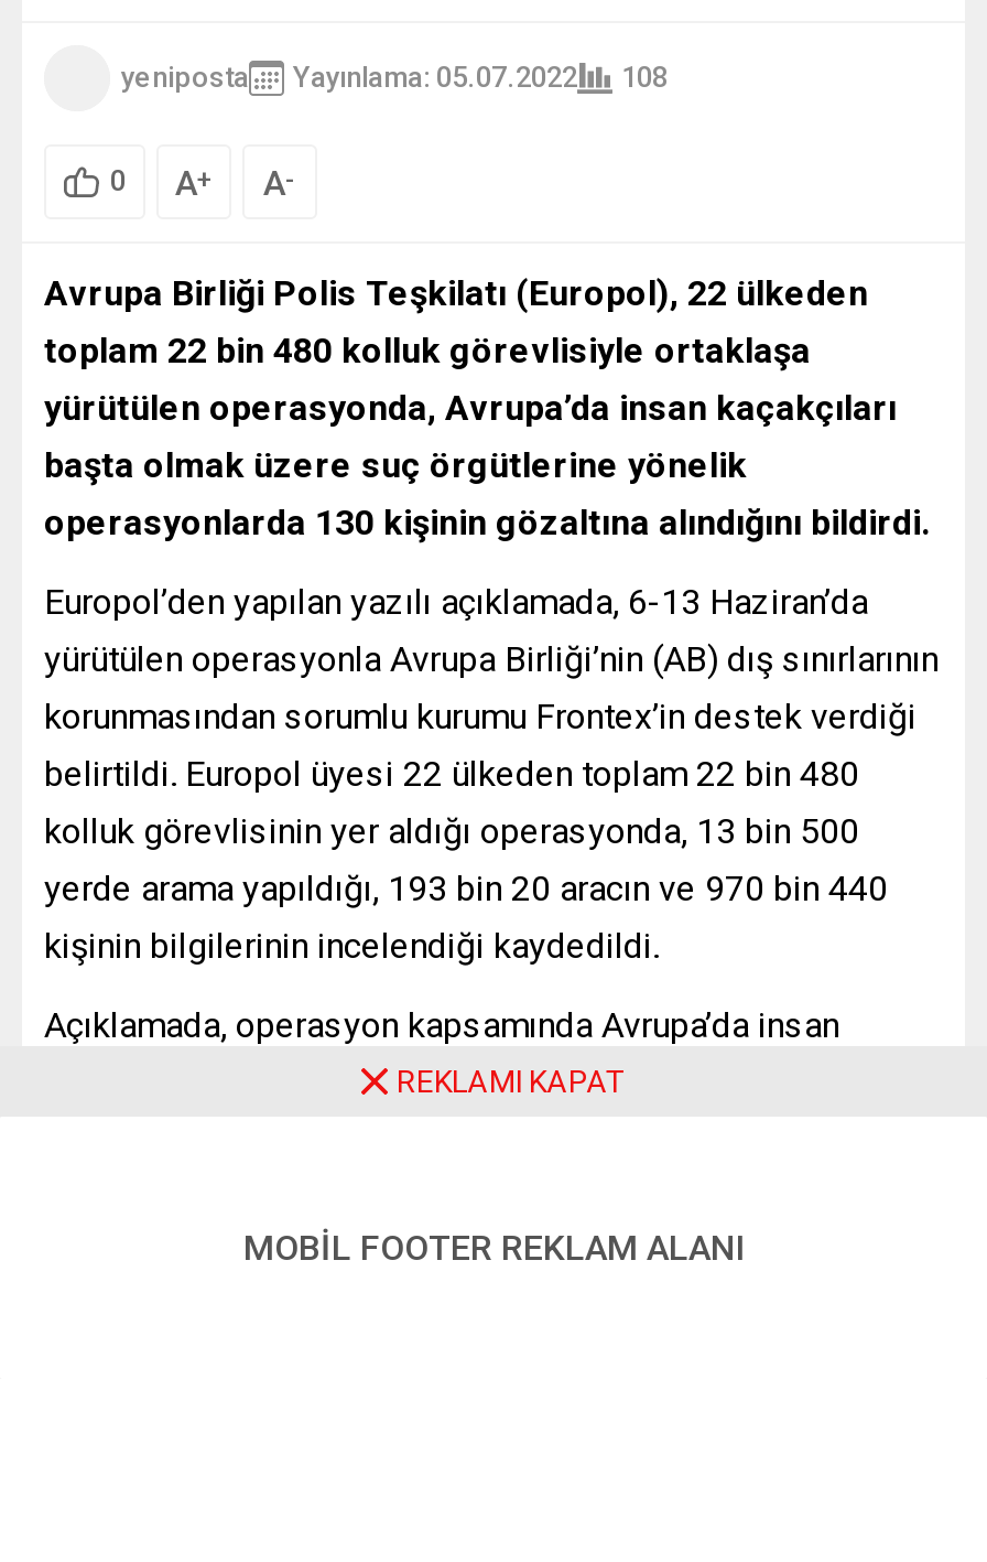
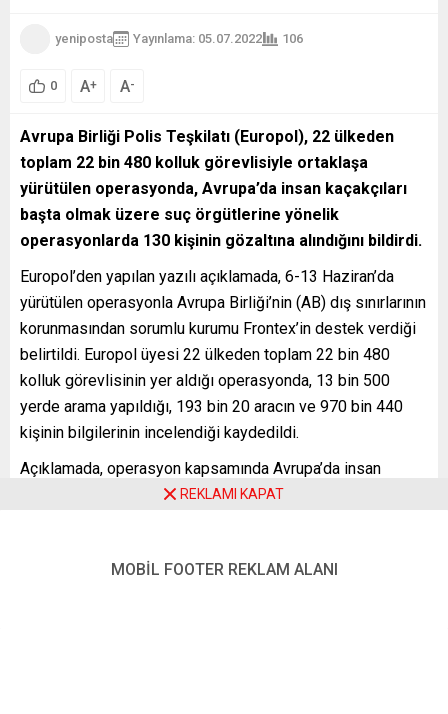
- yeniposta Yayınlama: 05.07.2022 108
+ yeniposta Yayınlama: 05.07.2022 106
